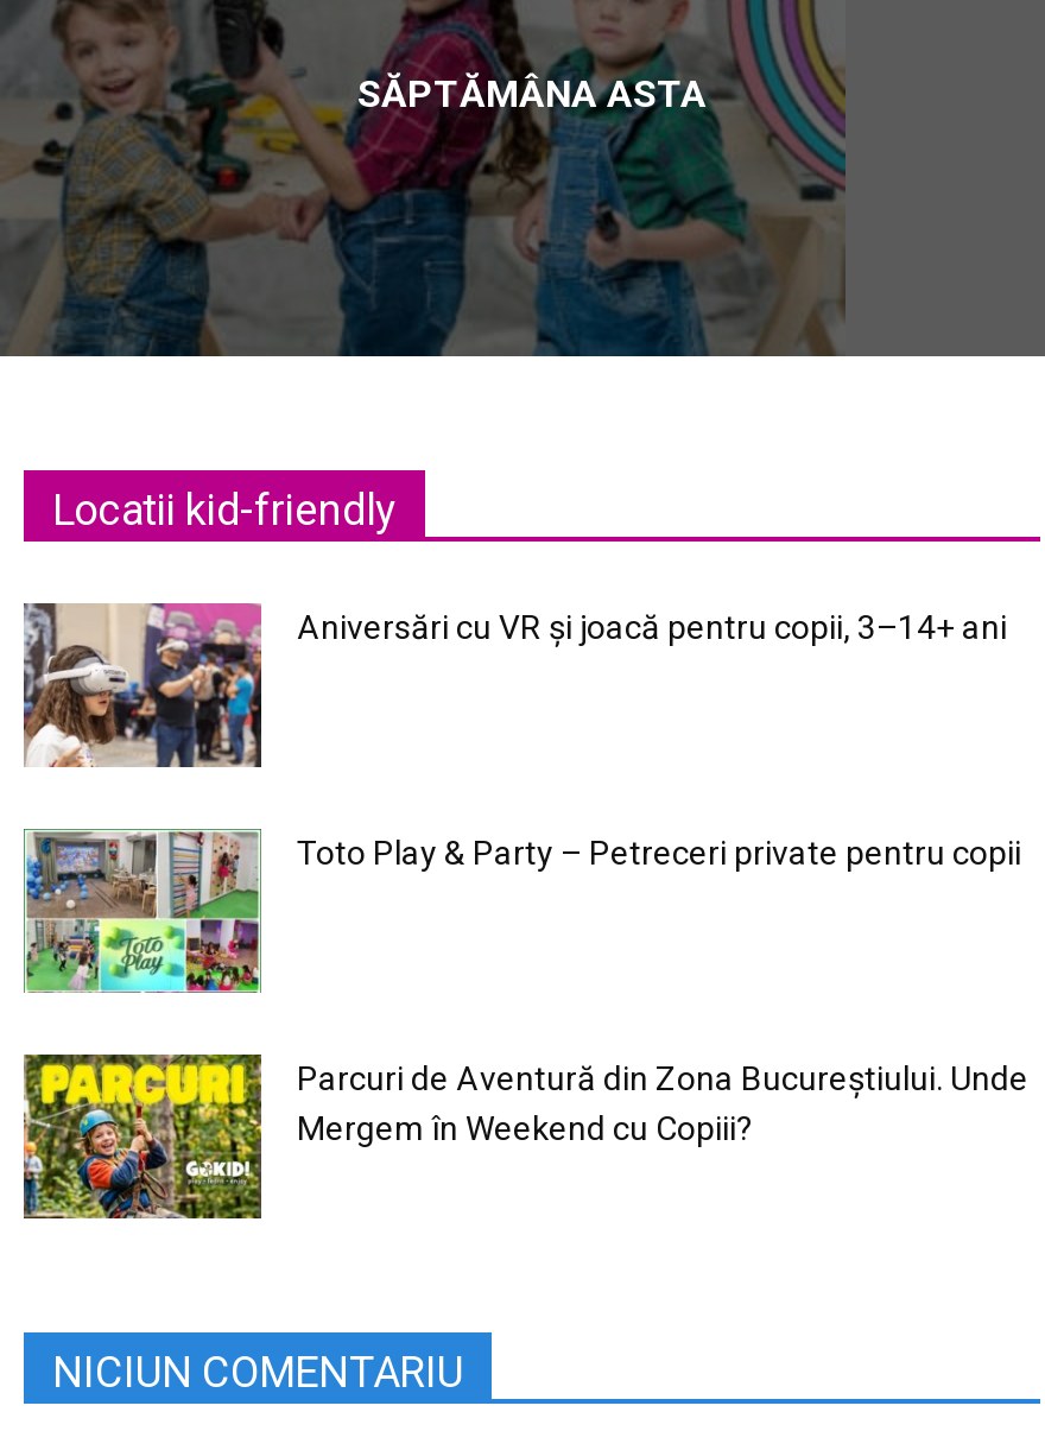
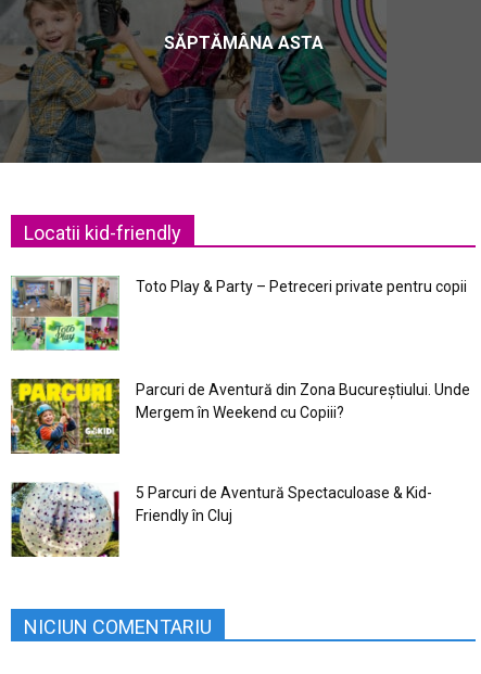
- [image]
- Aniversări cu VR și joacă pentru copii, 3–14+ ani

moved up: [image] | Toto Play & Party – Petreceri private pentru copii | Parcuri de Aventură din Zona Bucureştiului. Unde | Mergem în Weekend cu Copiii?

+ [image]
+ 5 Parcuri de Aventură Spectaculoase & Kid-
+ Friendly în Cluj
